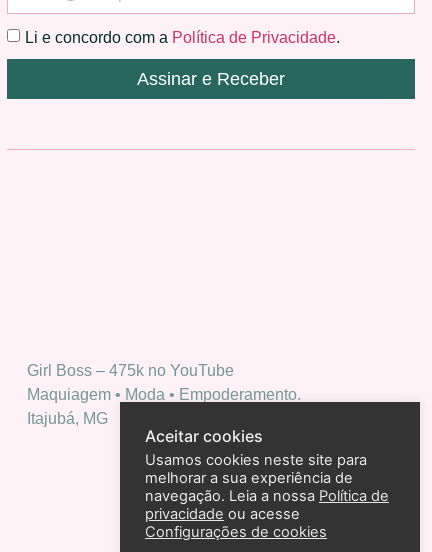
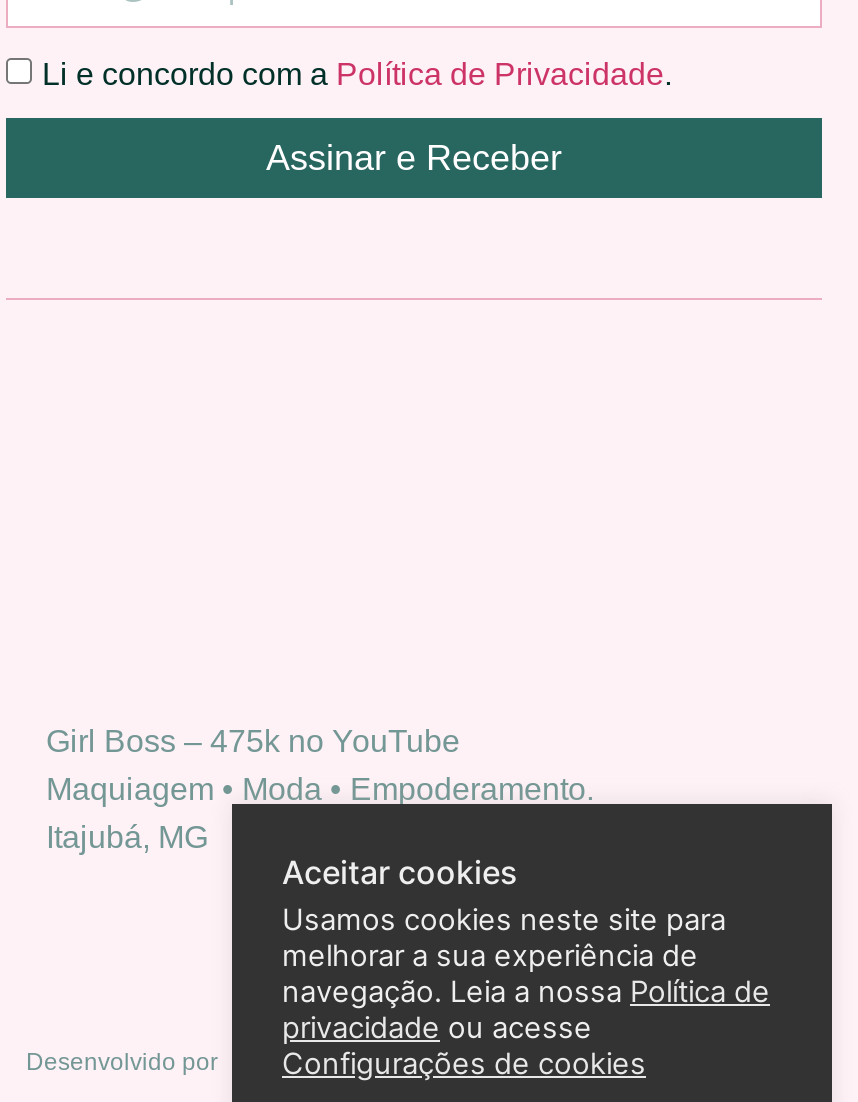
+ Desenvolvido por
